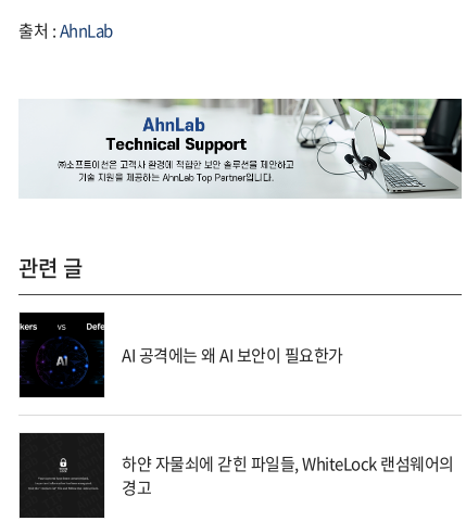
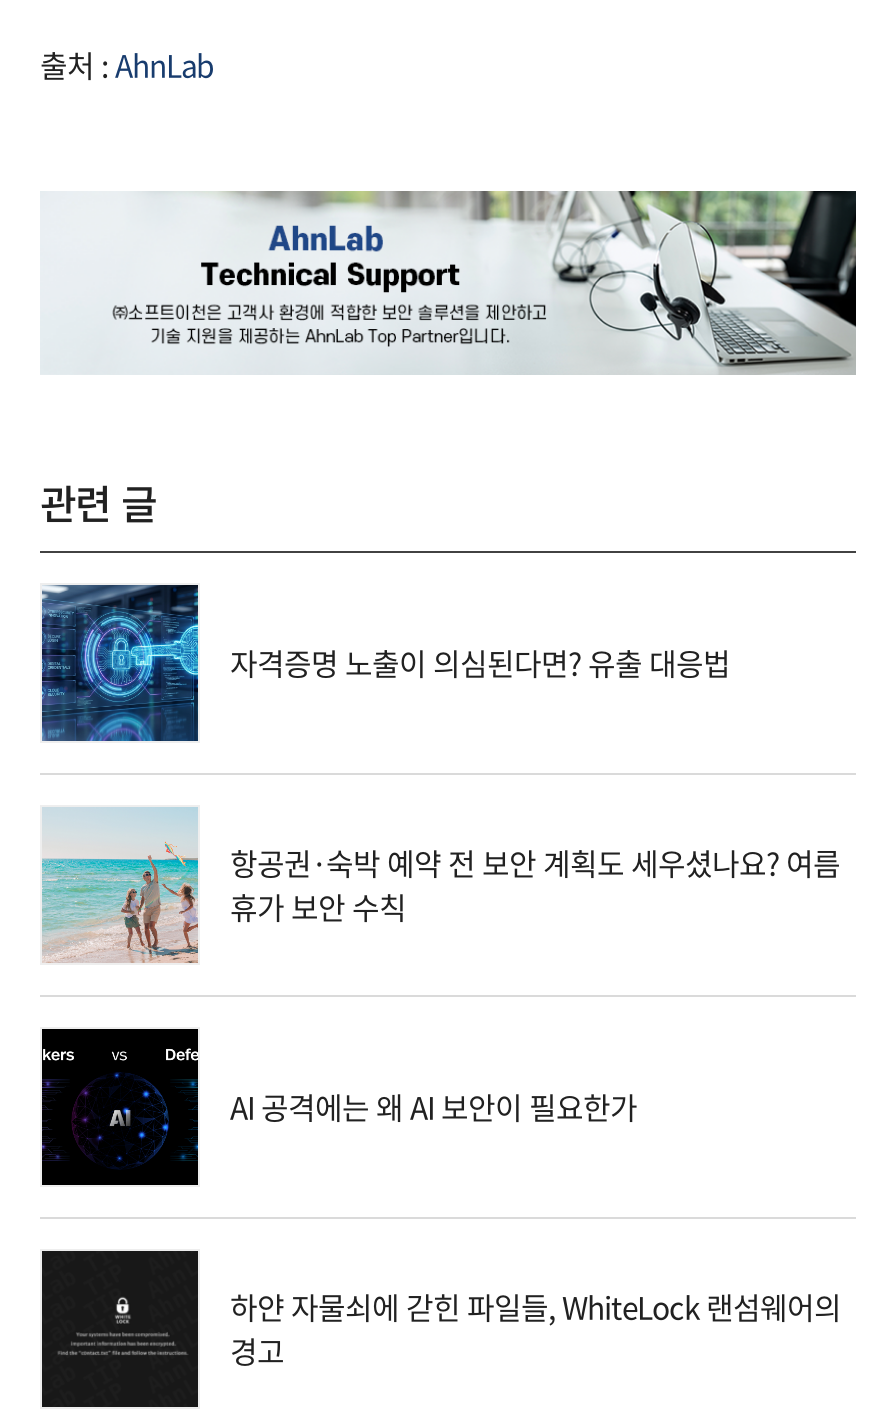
+ [image]
+ 자격증명 노출이 의심된다면? 유출 대응법

+ [image]
+ 항공권·숙박 예약 전 보안 계획도 세우셨나요? 여름
+ 휴가 보안 수칙
